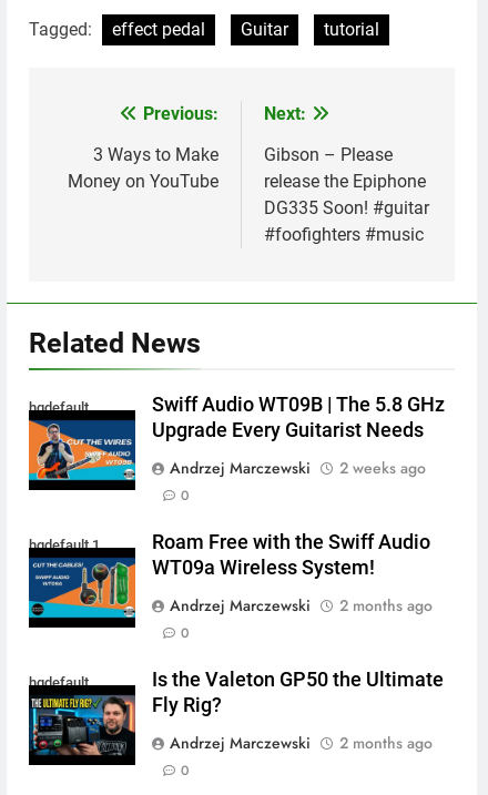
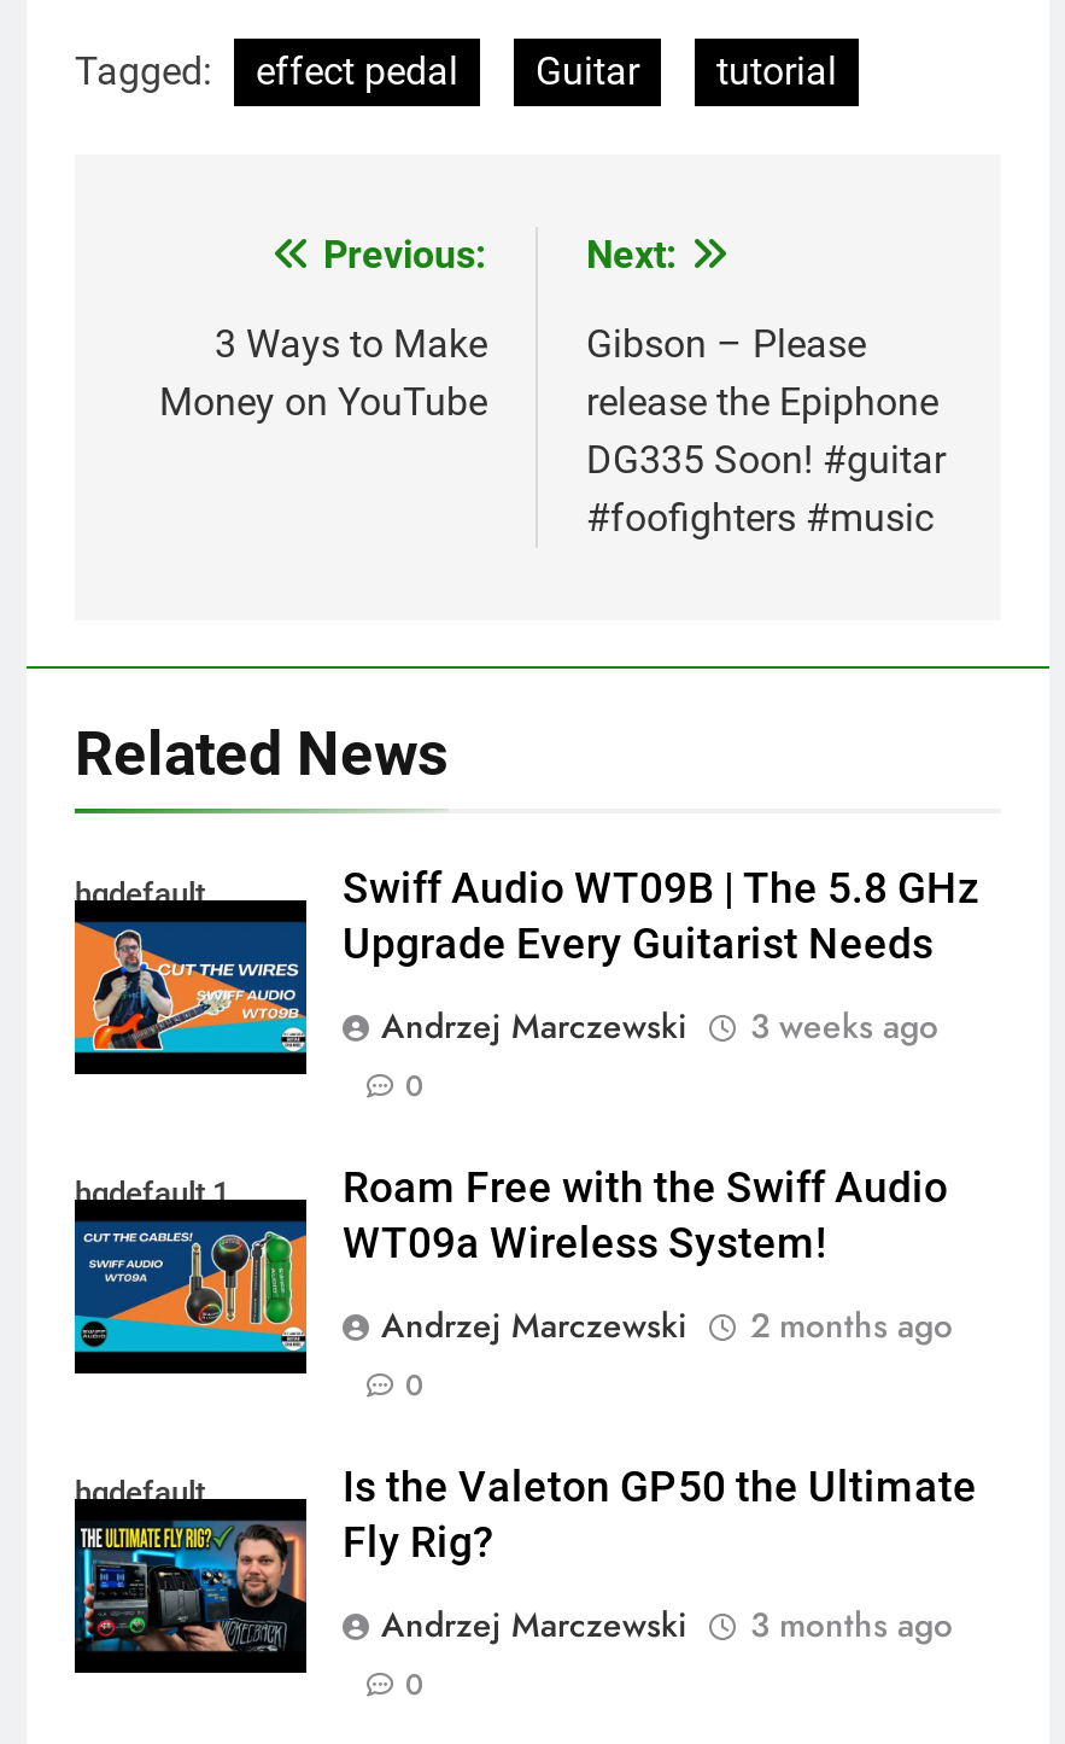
- Andrzej Marczewski 2 weeks ago
+ Andrzej Marczewski 3 weeks ago

- Andrzej Marczewski 2 months ago
+ Andrzej Marczewski 3 months ago
